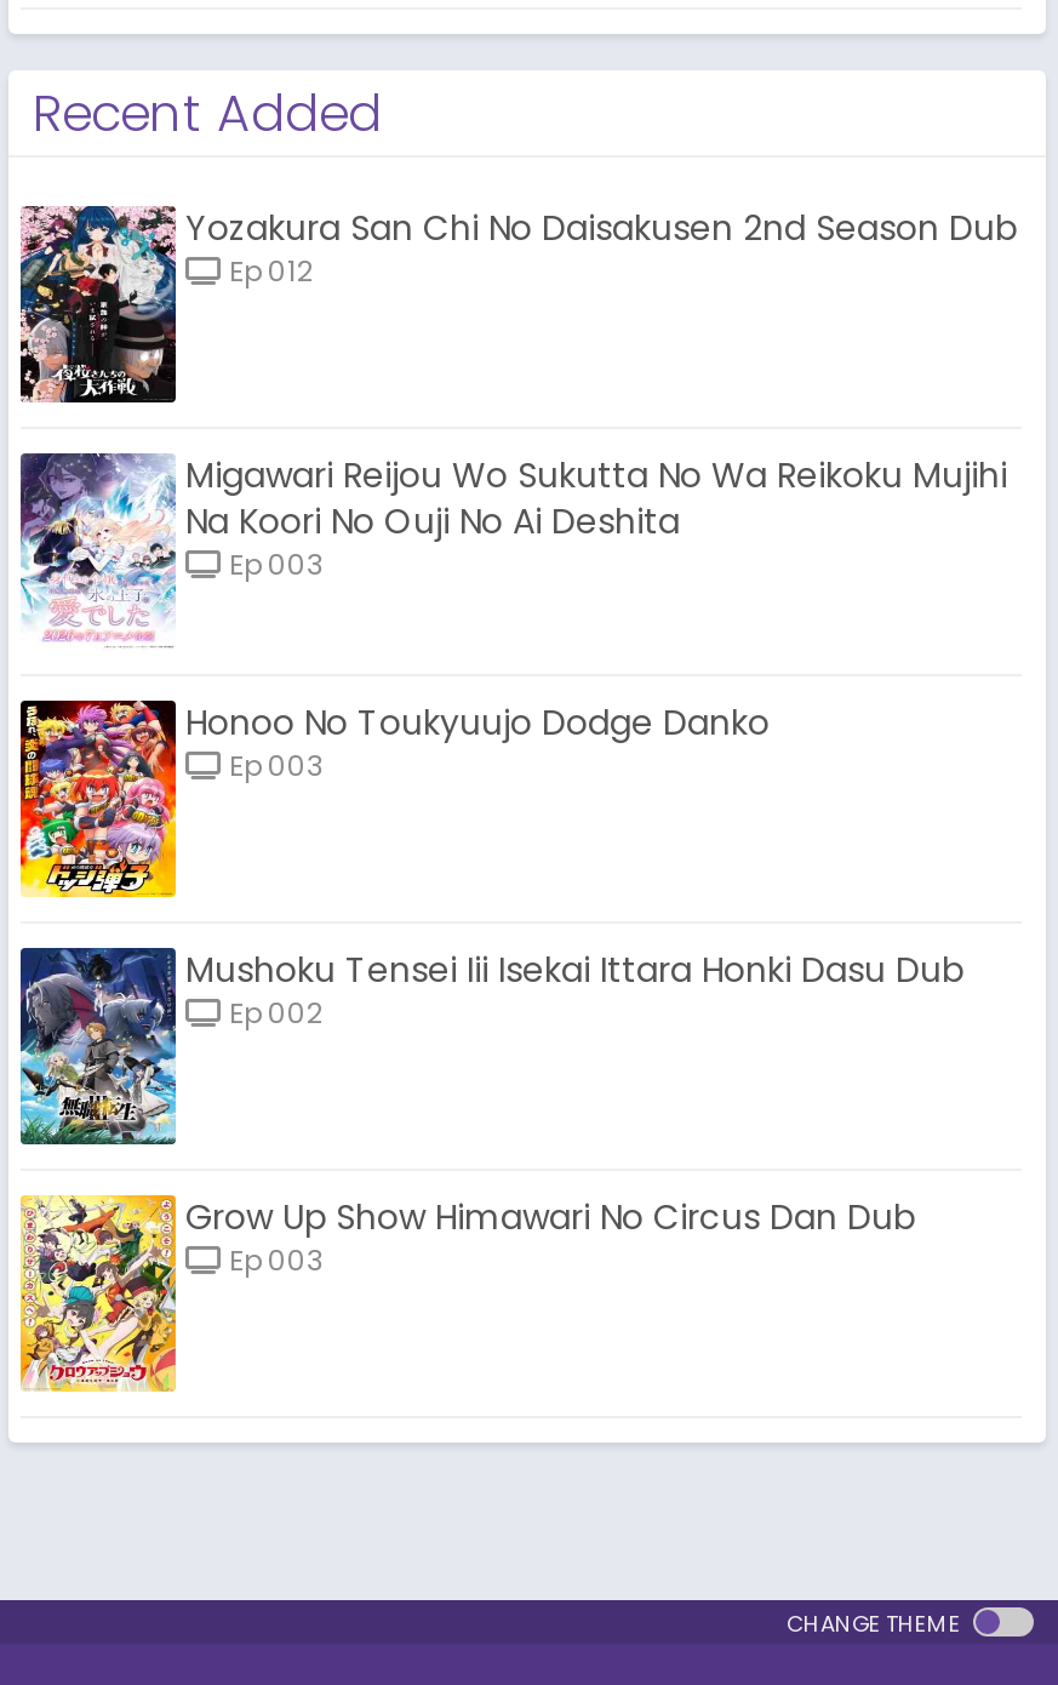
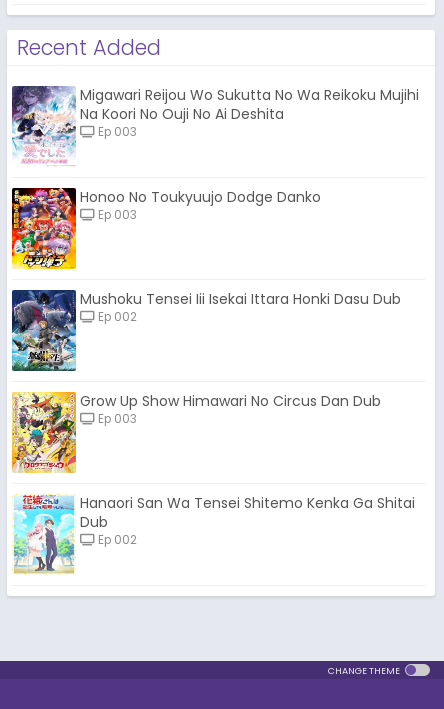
- [image]
- Yozakura San Chi No Daisakusen 2nd Season Dub
- Ep 012

moved up: [image] | Migawari Reijou Wo Sukutta No Wa Reikoku Mujihi | Na Koori No Ouji No Ai Deshita | ... | Grow Up Show Himawari No Circus Dan Dub | Ep 003

moved up: [image]

+ [image]
+ Hanaori San Wa Tensei Shitemo Kenka Ga Shitai
+ Dub
+ Ep 002
